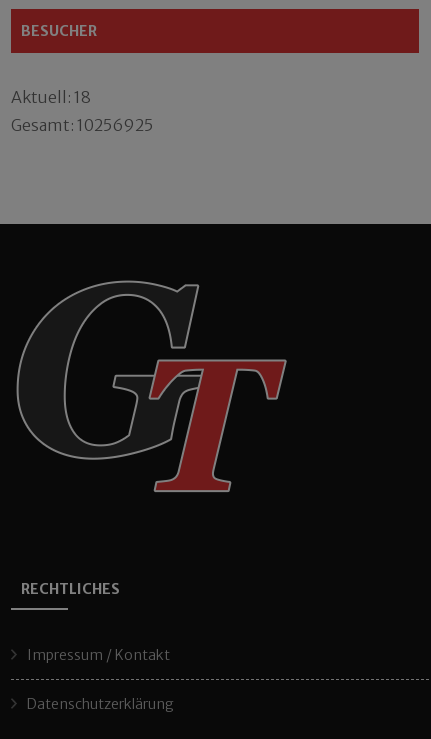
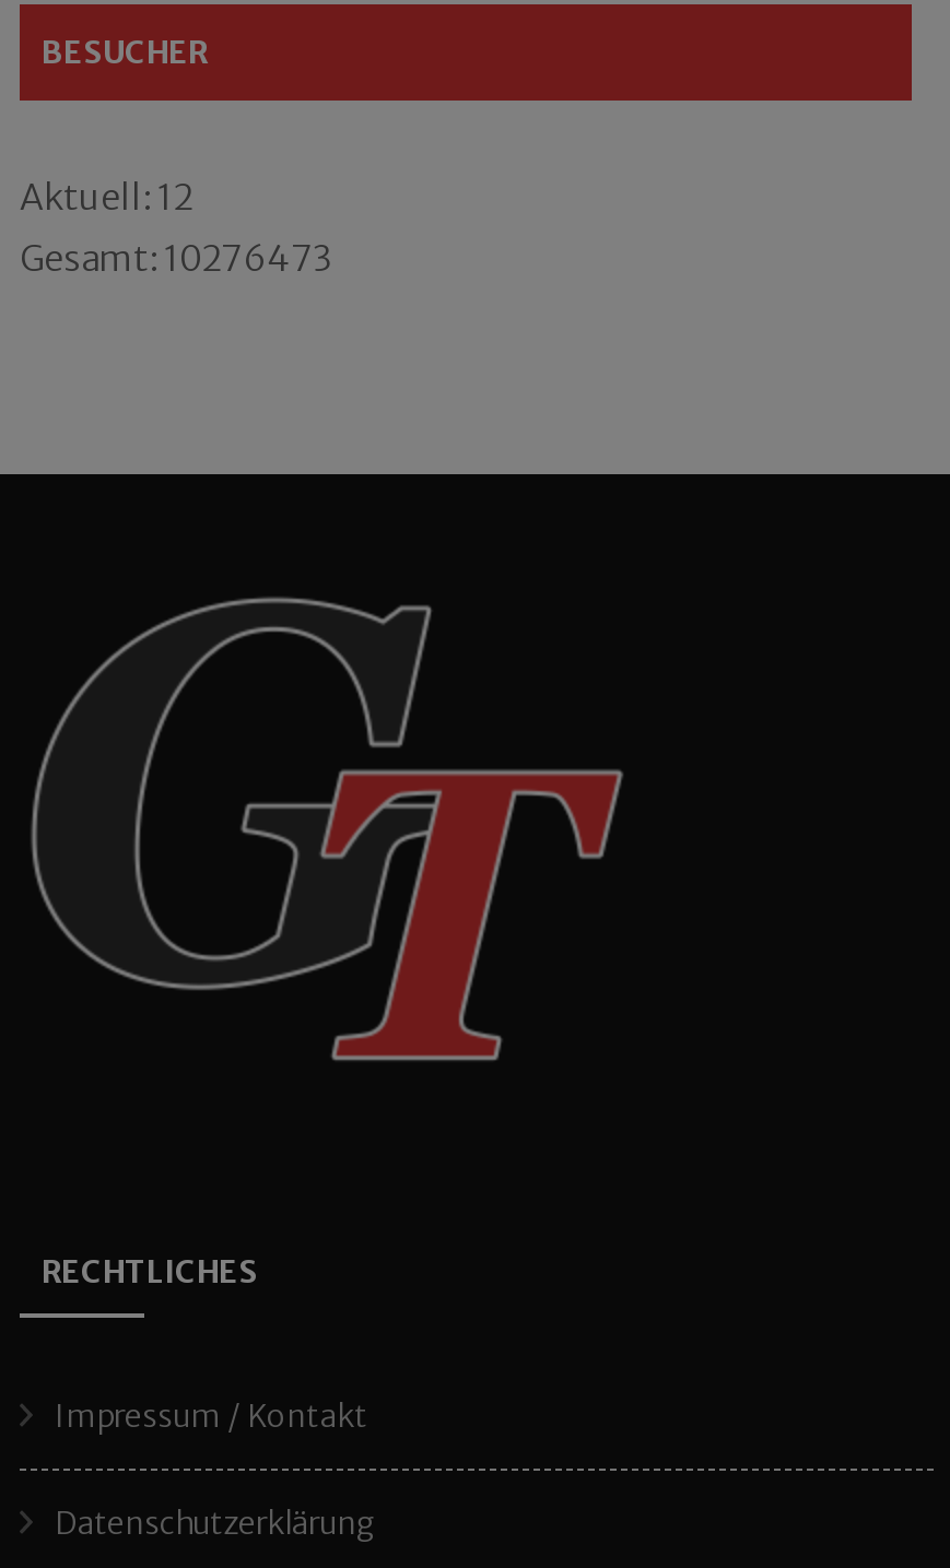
- Aktuell: 18
+ Aktuell: 12

- Gesamt: 10256925
+ Gesamt: 10276473
